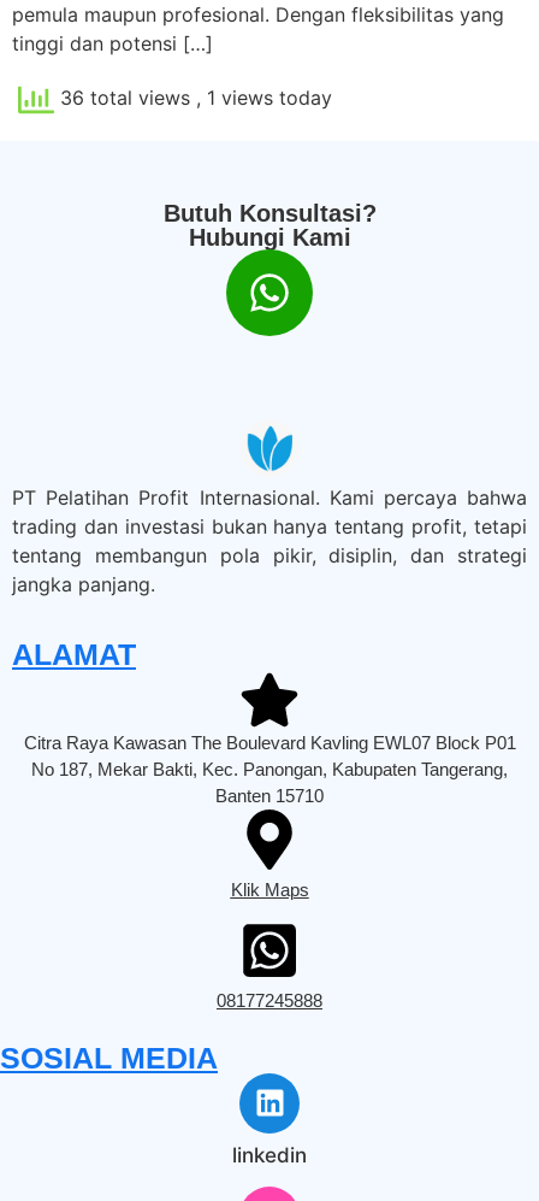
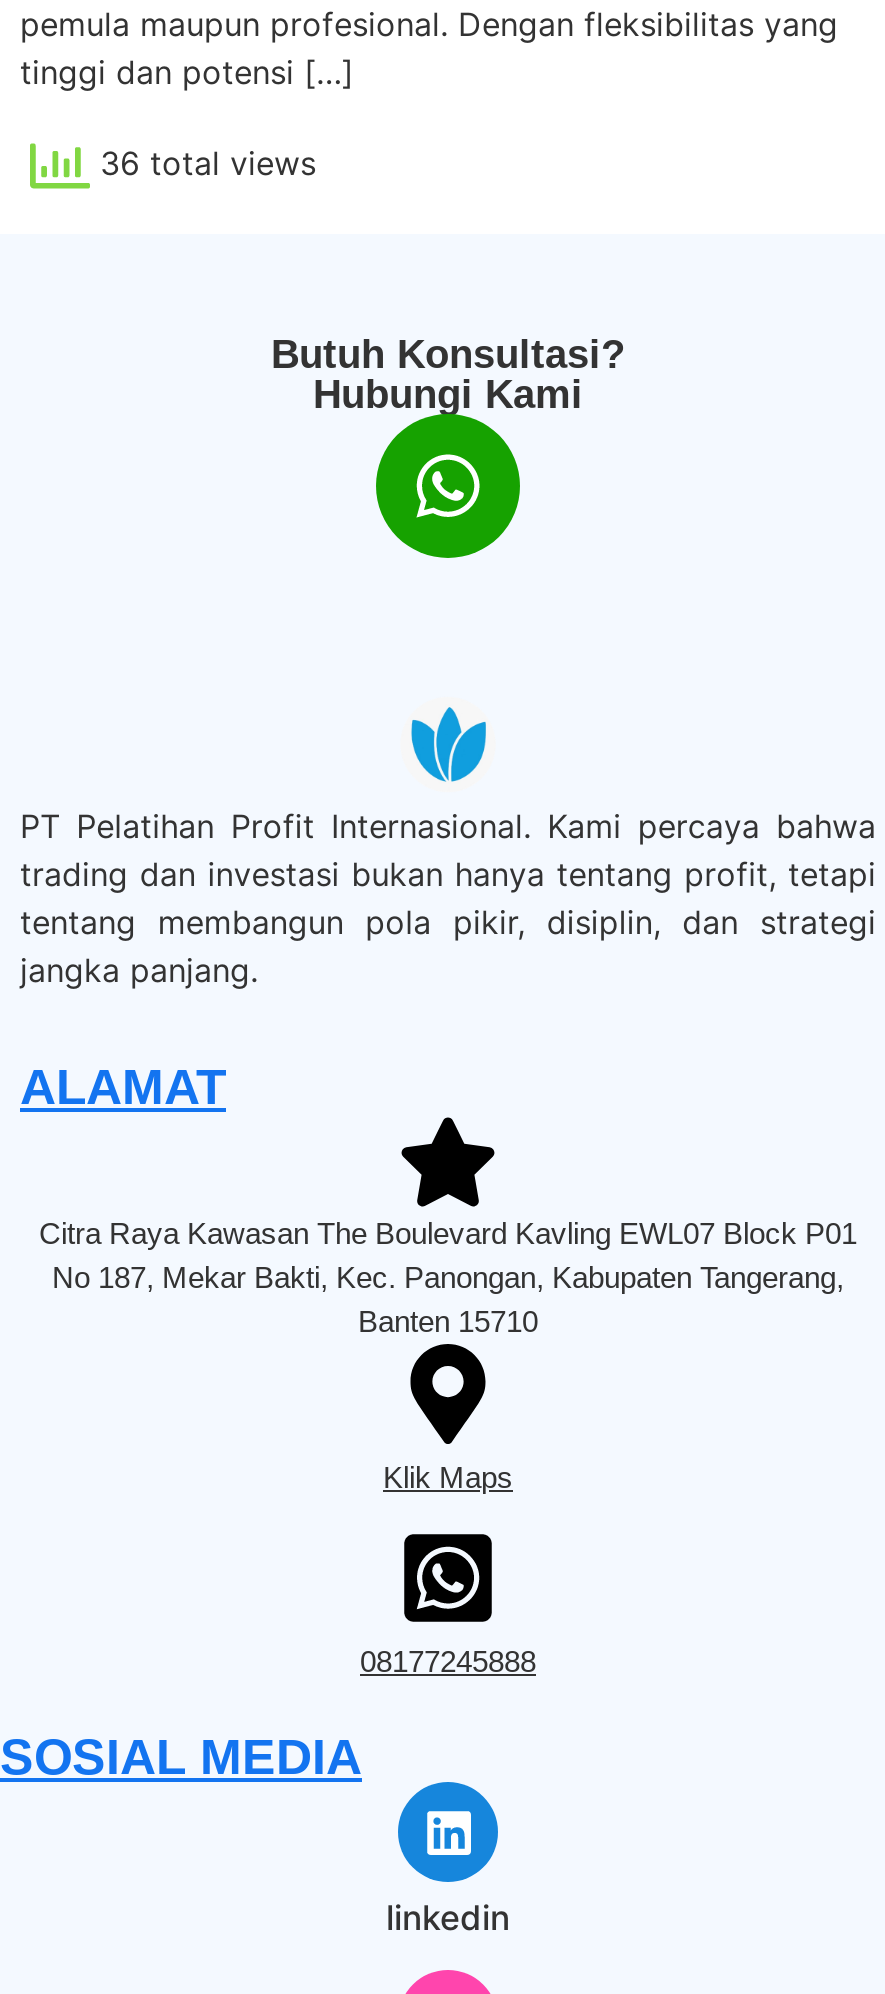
- 36 total views, 1 views today
+ 36 total views
